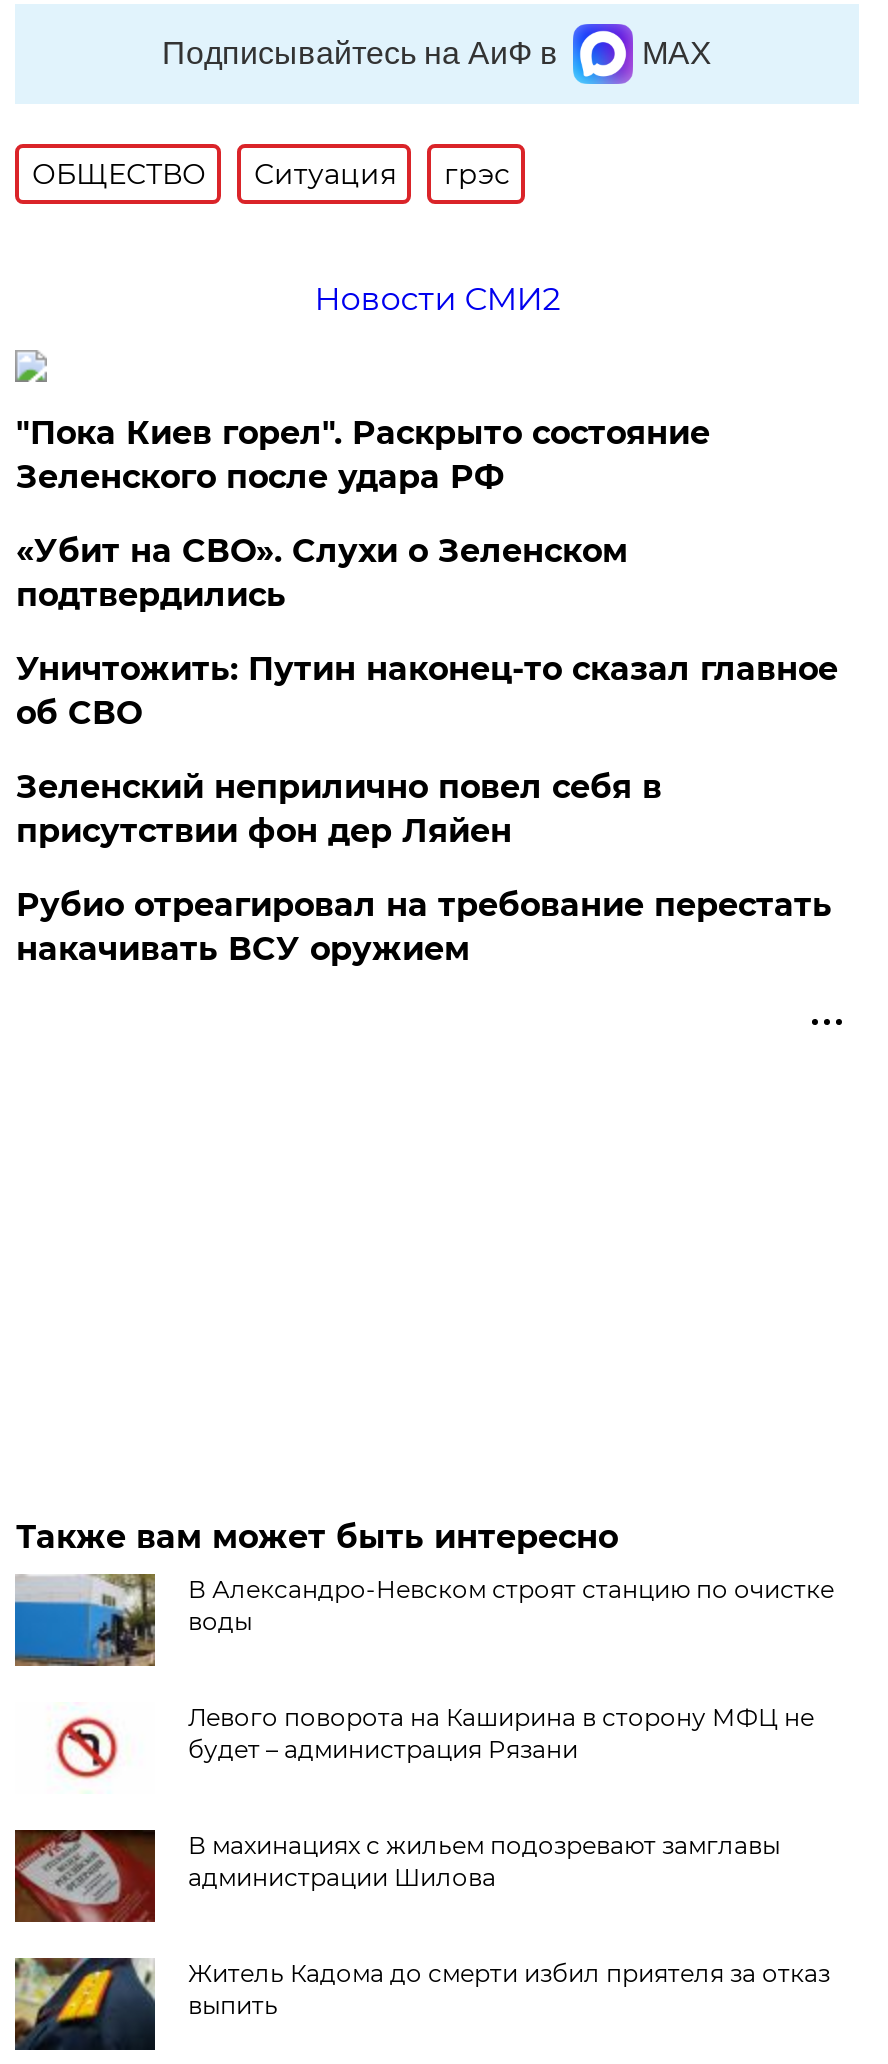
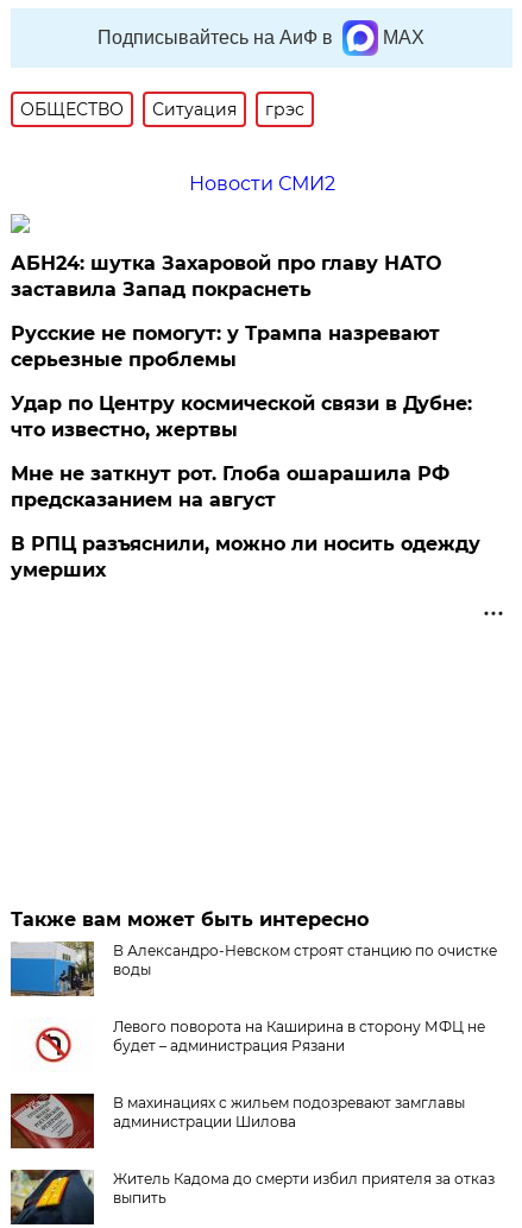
- "Пока Киев горел". Раскрыто состояние
- Зеленского после удара РФ
+ АБН24: шутка Захаровой про главу НАТО
+ заставила Запад покраснеть

- «Убит на СВО». Слухи о Зеленском
- подтвердились
+ Русские не помогут: у Трампа назревают
+ серьезные проблемы

- Уничтожить: Путин наконец-то сказал главное
- об СВО
+ Удар по Центру космической связи в Дубне:
+ что известно, жертвы

- Зеленский неприлично повел cебя в
- присутствии фон дер Ляйен
+ Мне не заткнут рот. Глоба ошарашила РФ
+ предсказанием на август

- Рубио отреагировал на требование перестать
- накачивать ВСУ оружием
+ В РПЦ разъяснили, можно ли носить одежду
+ умерших
